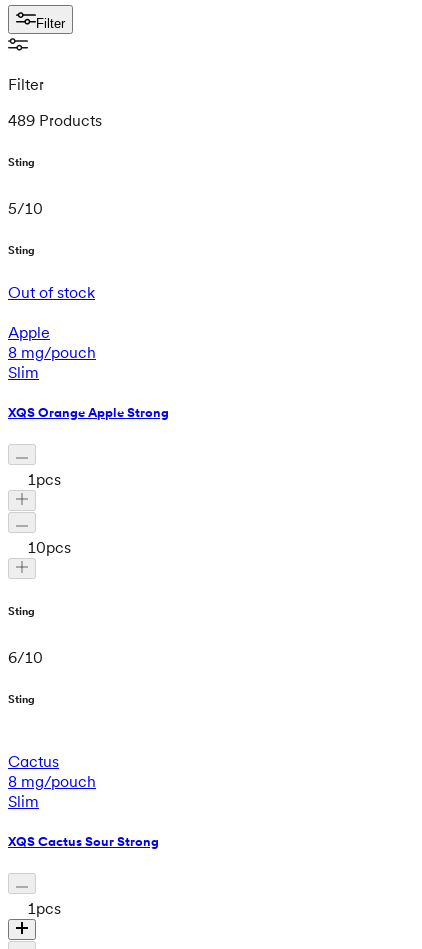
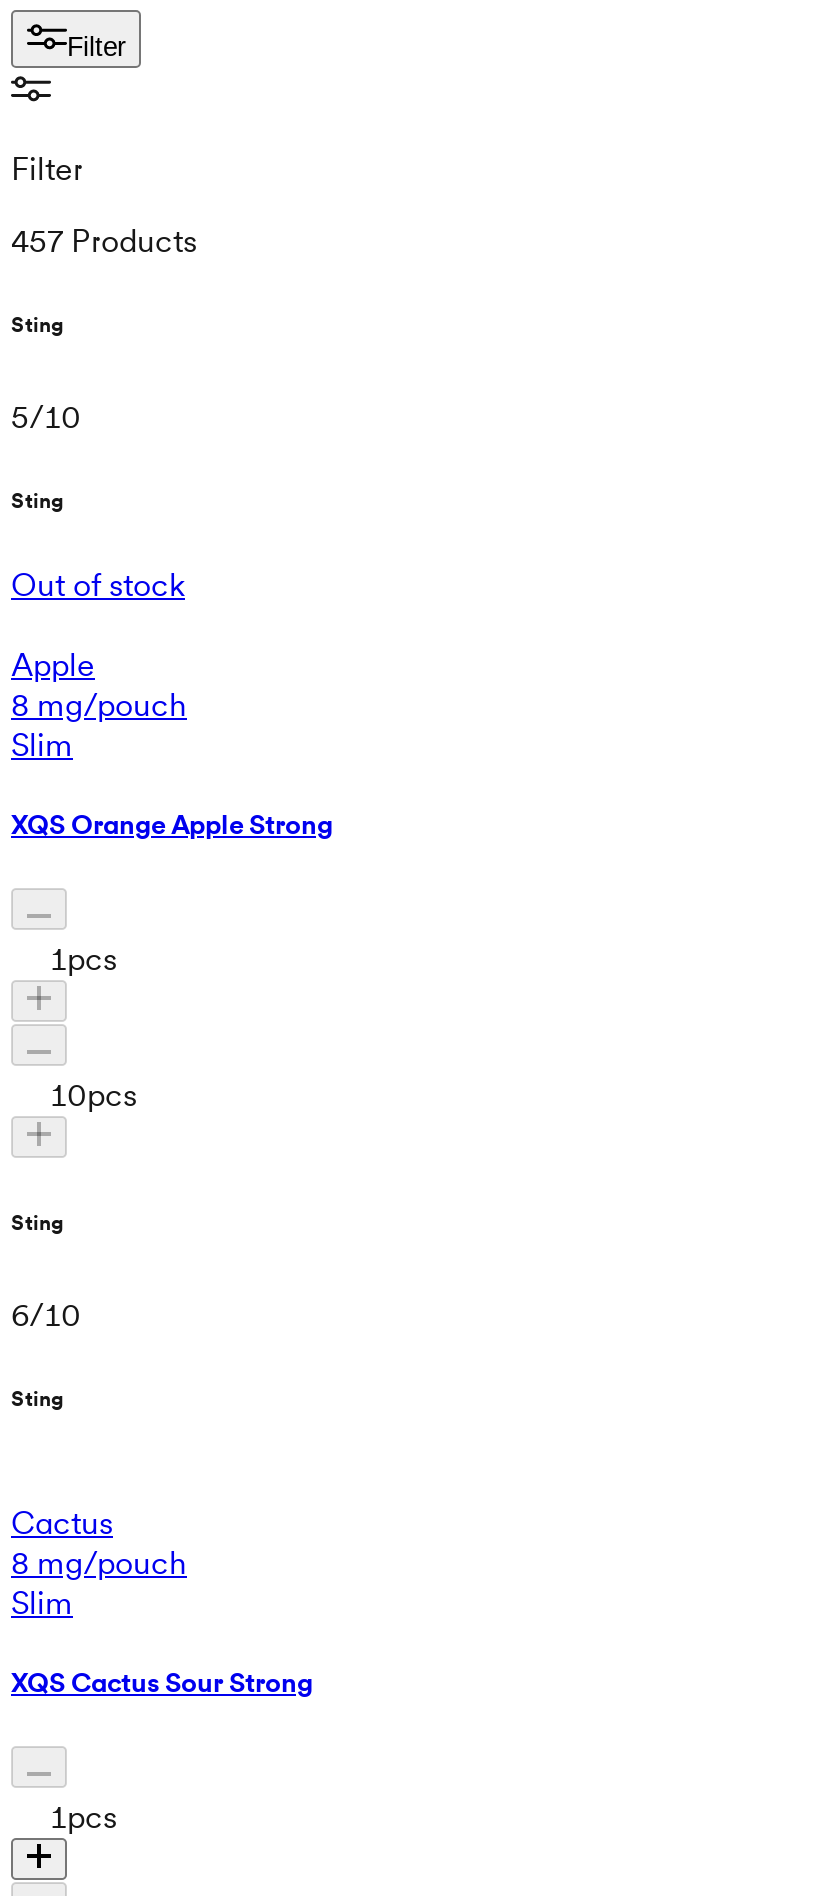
- 489 Products
+ 457 Products
